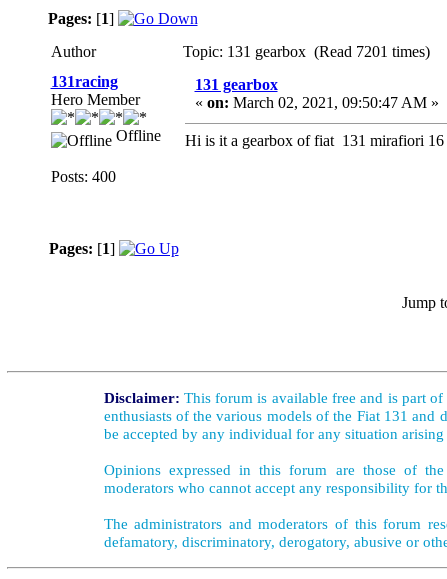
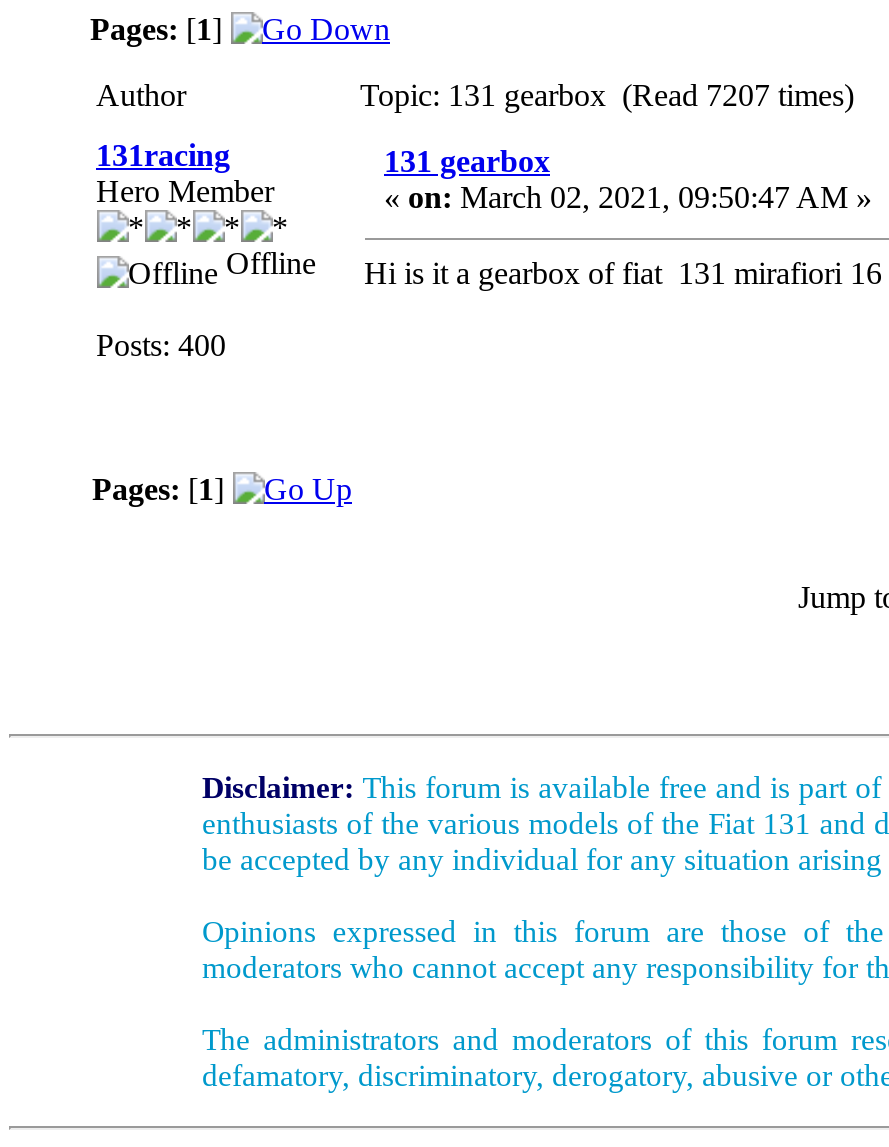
- Topic: 131 gearbox (Read 7201 times)
+ Topic: 131 gearbox (Read 7207 times)
